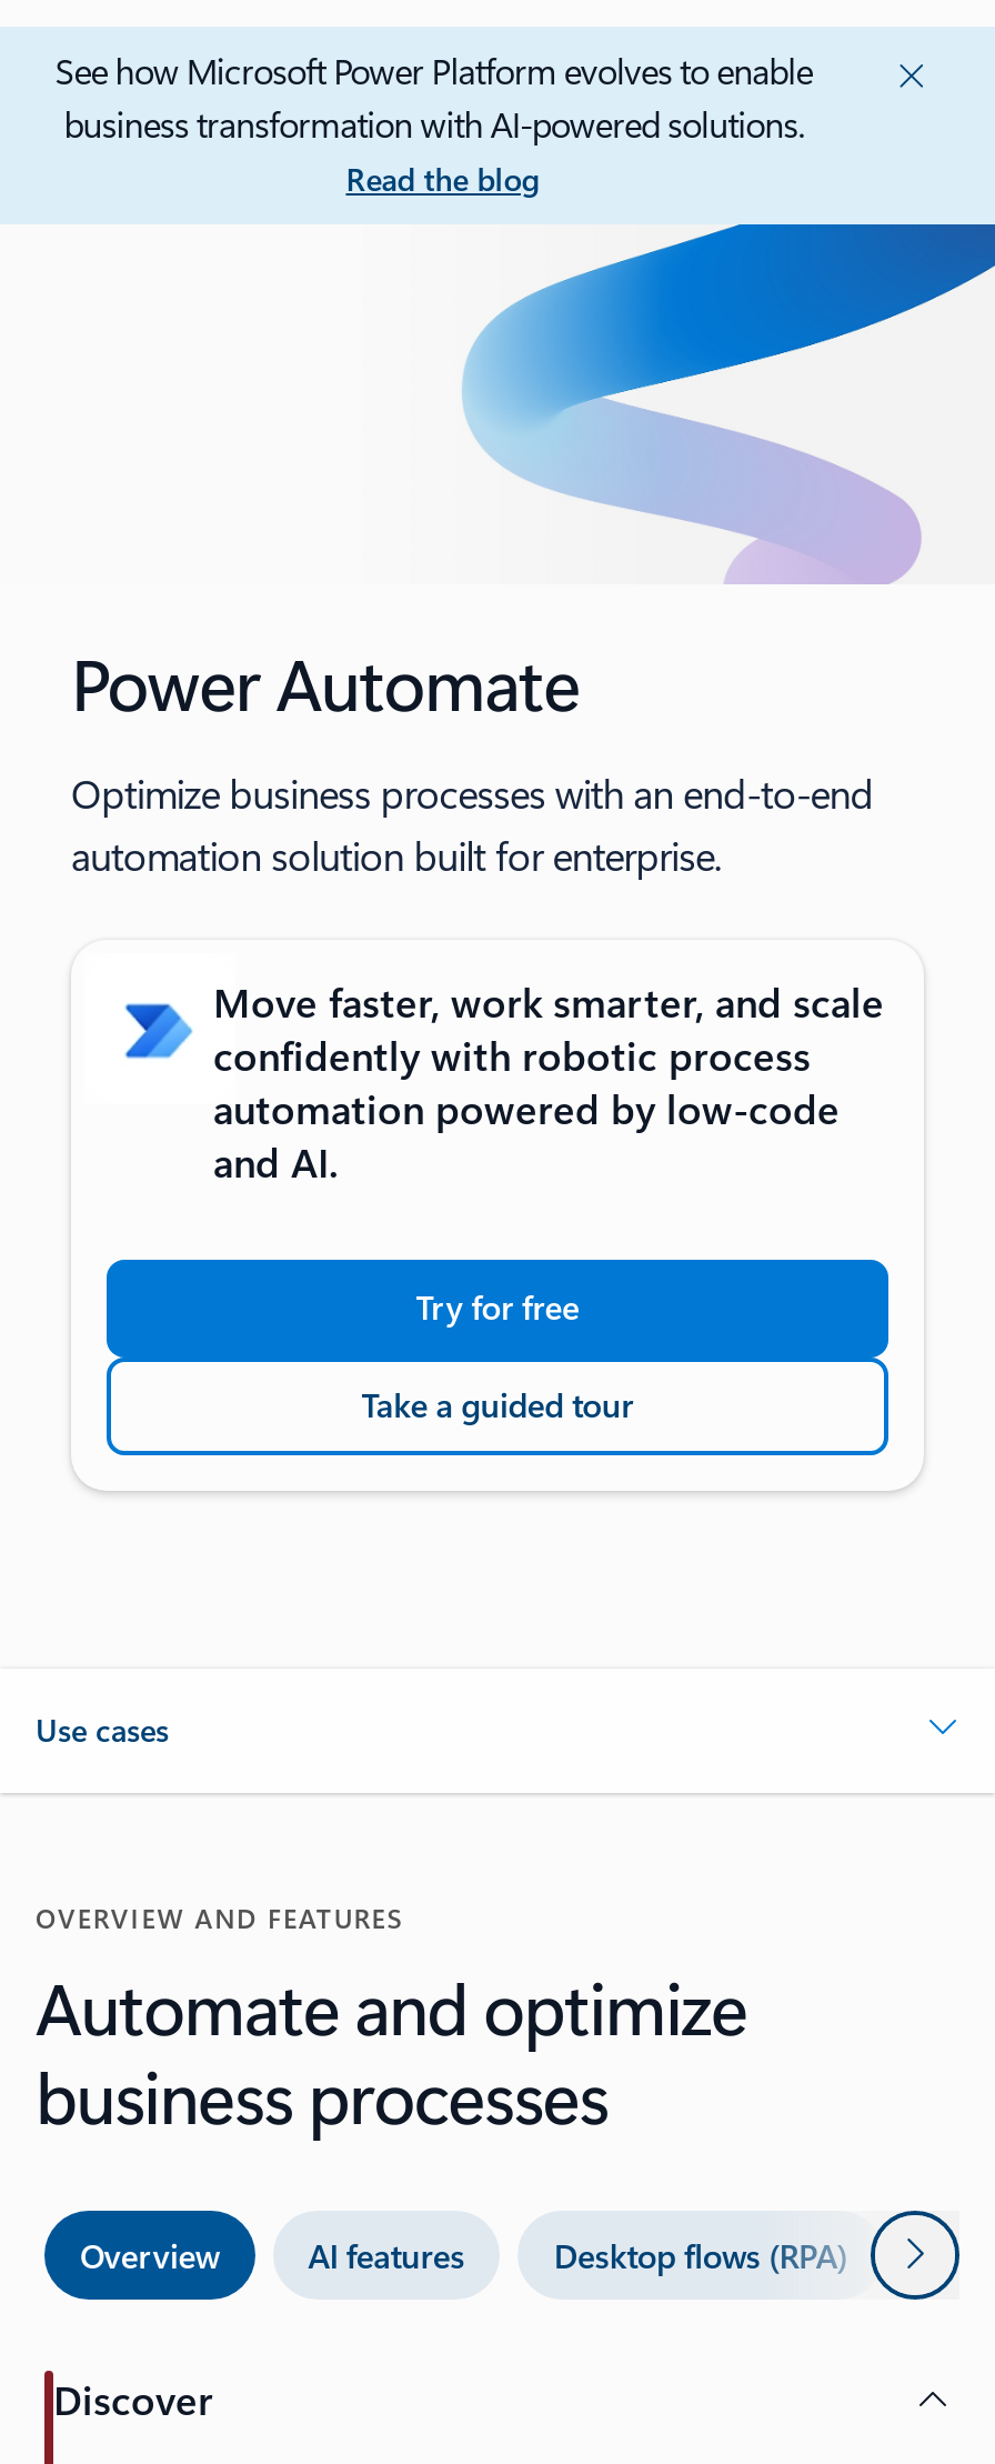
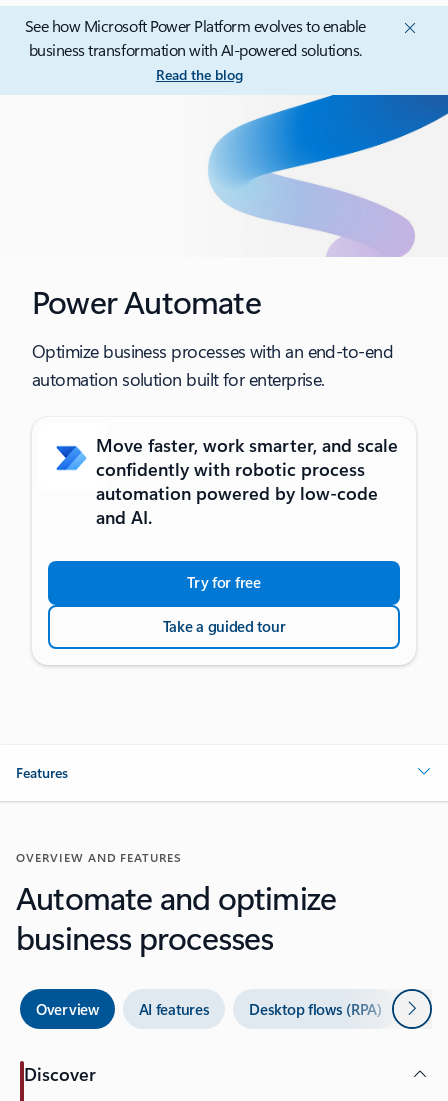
- Use cases
+ Features
